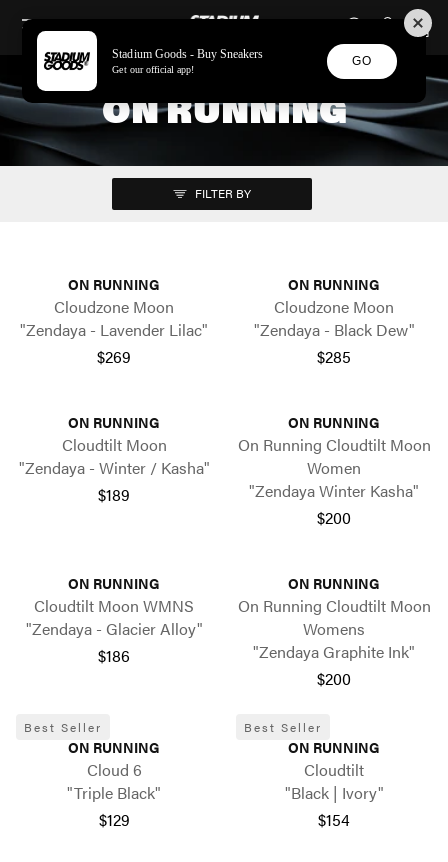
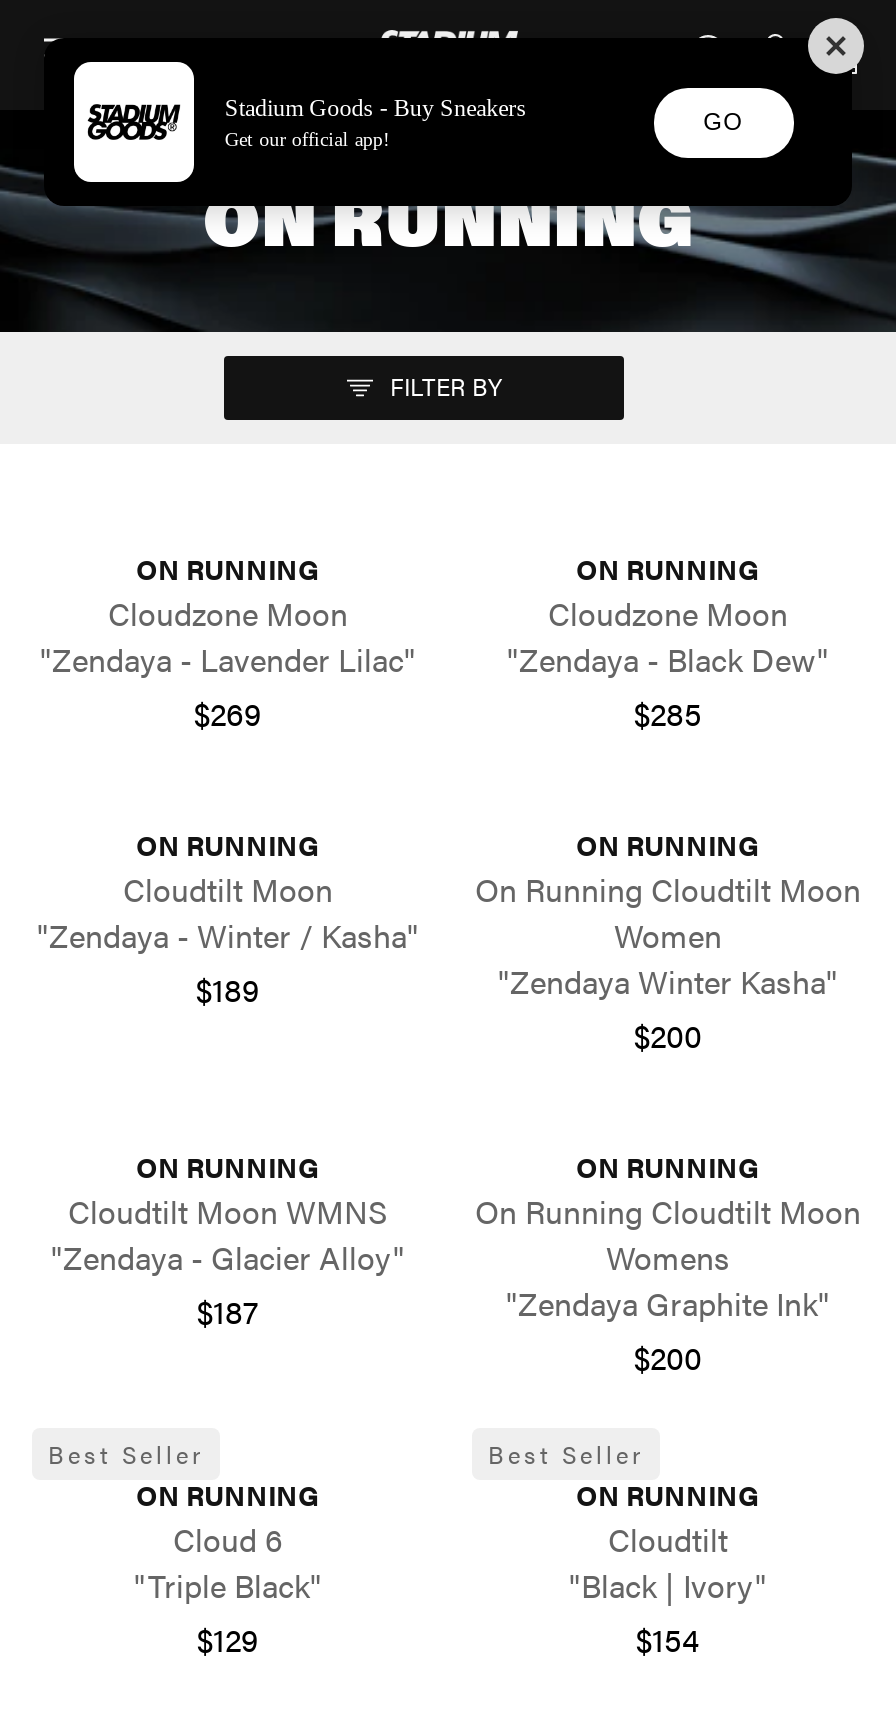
- $186
+ $187
